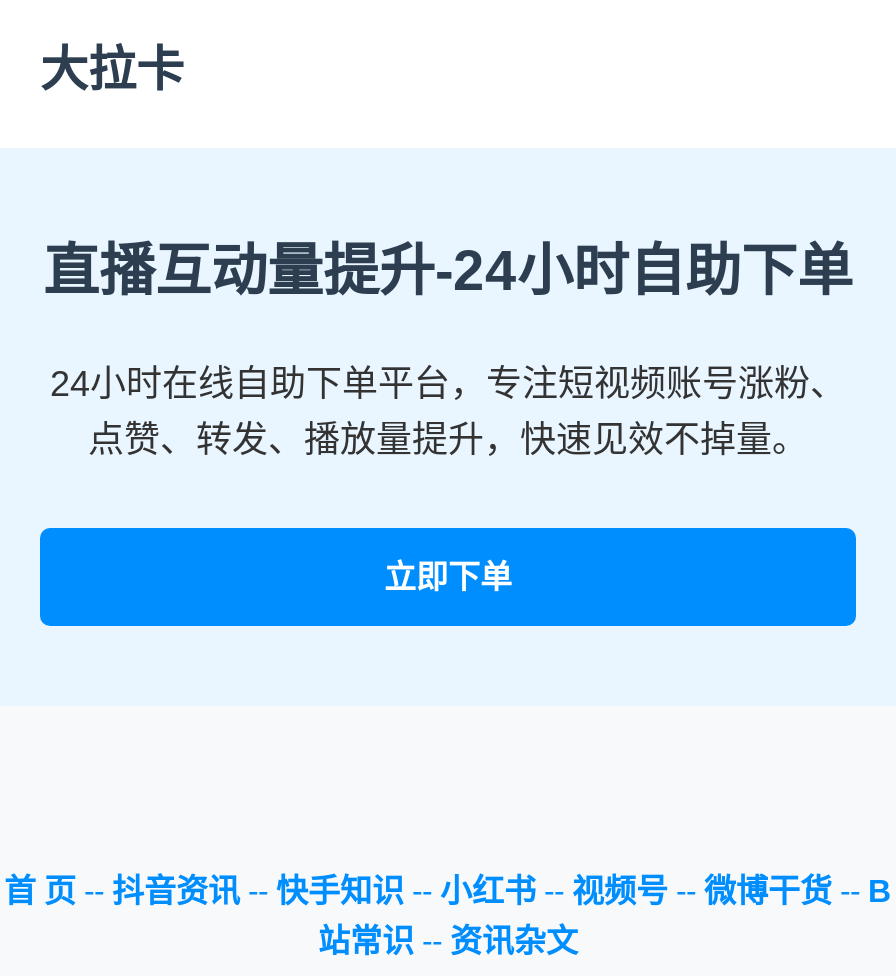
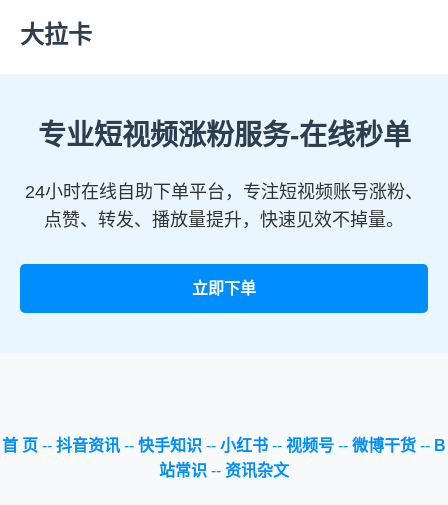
- 直播互动量提升-24小时自助下单
+ 专业短视频涨粉服务-在线秒单
